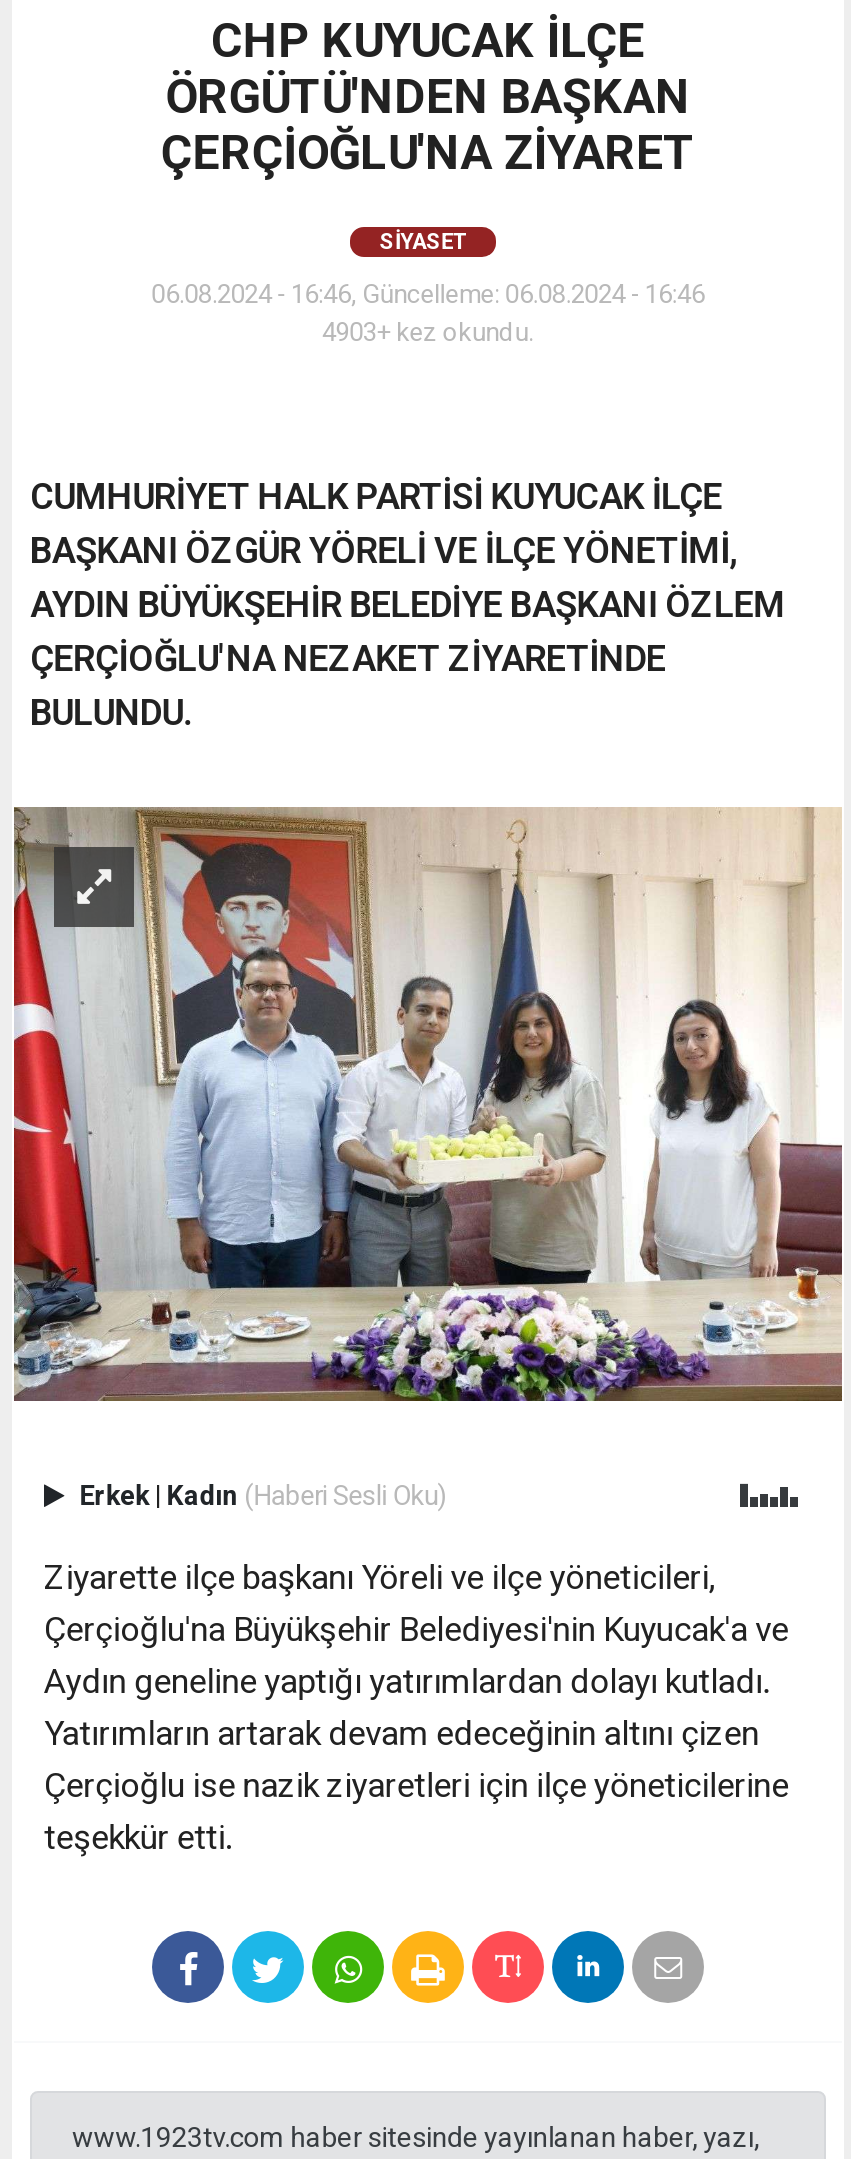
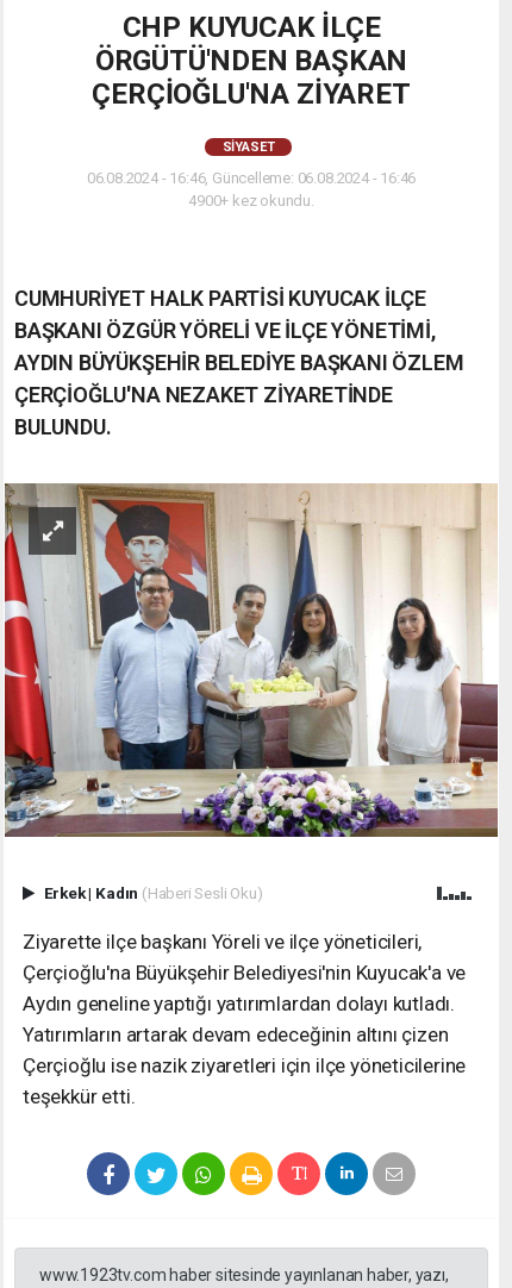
- 4903+ kez okundu.
+ 4900+ kez okundu.
